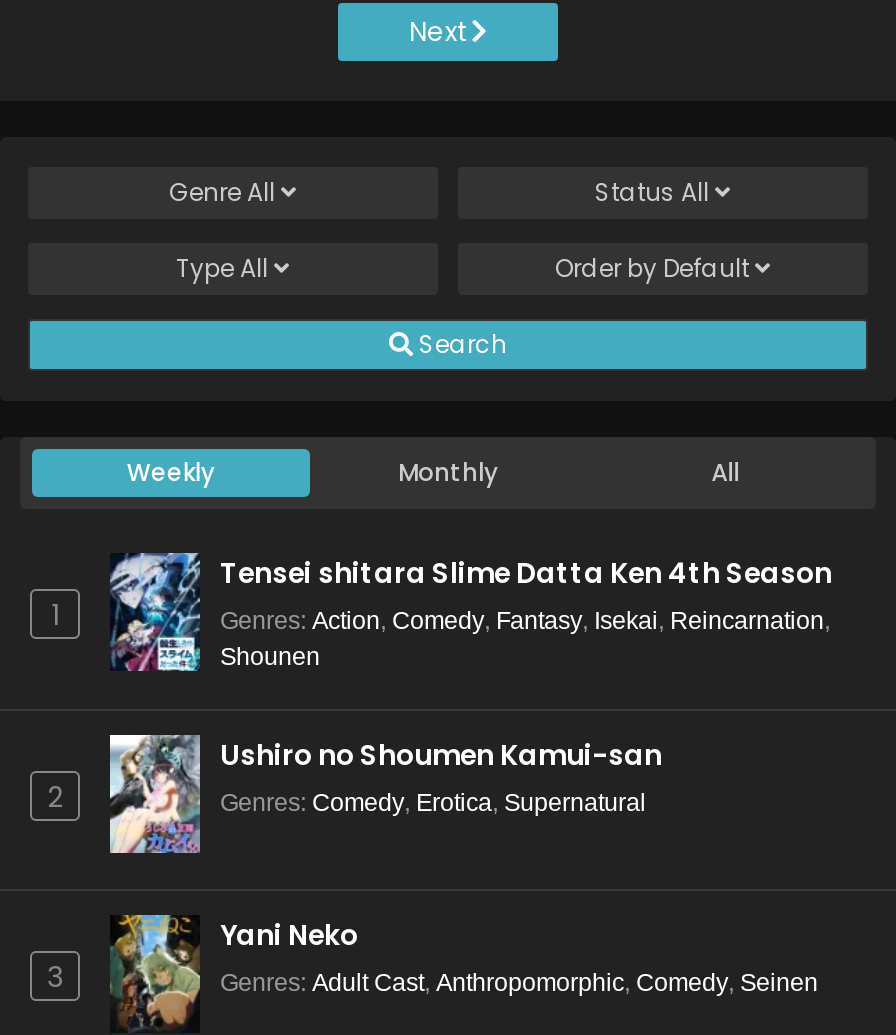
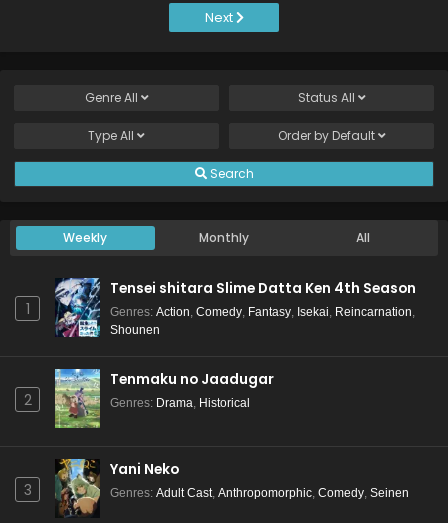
- [image]
- Ushiro no Shoumen Kamui-san
- Genres: Comedy, Erotica, Supernatural
+ [image]
+ Tenmaku no Jaadugar
+ Genres: Drama, Historical
